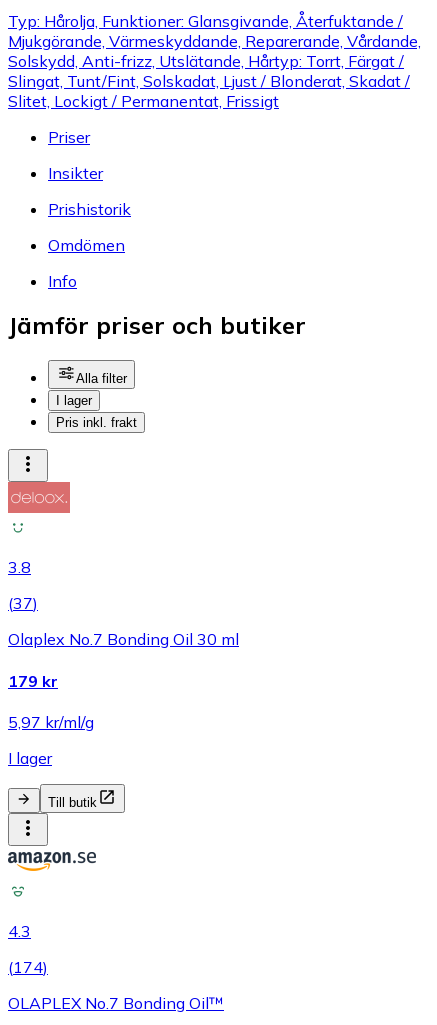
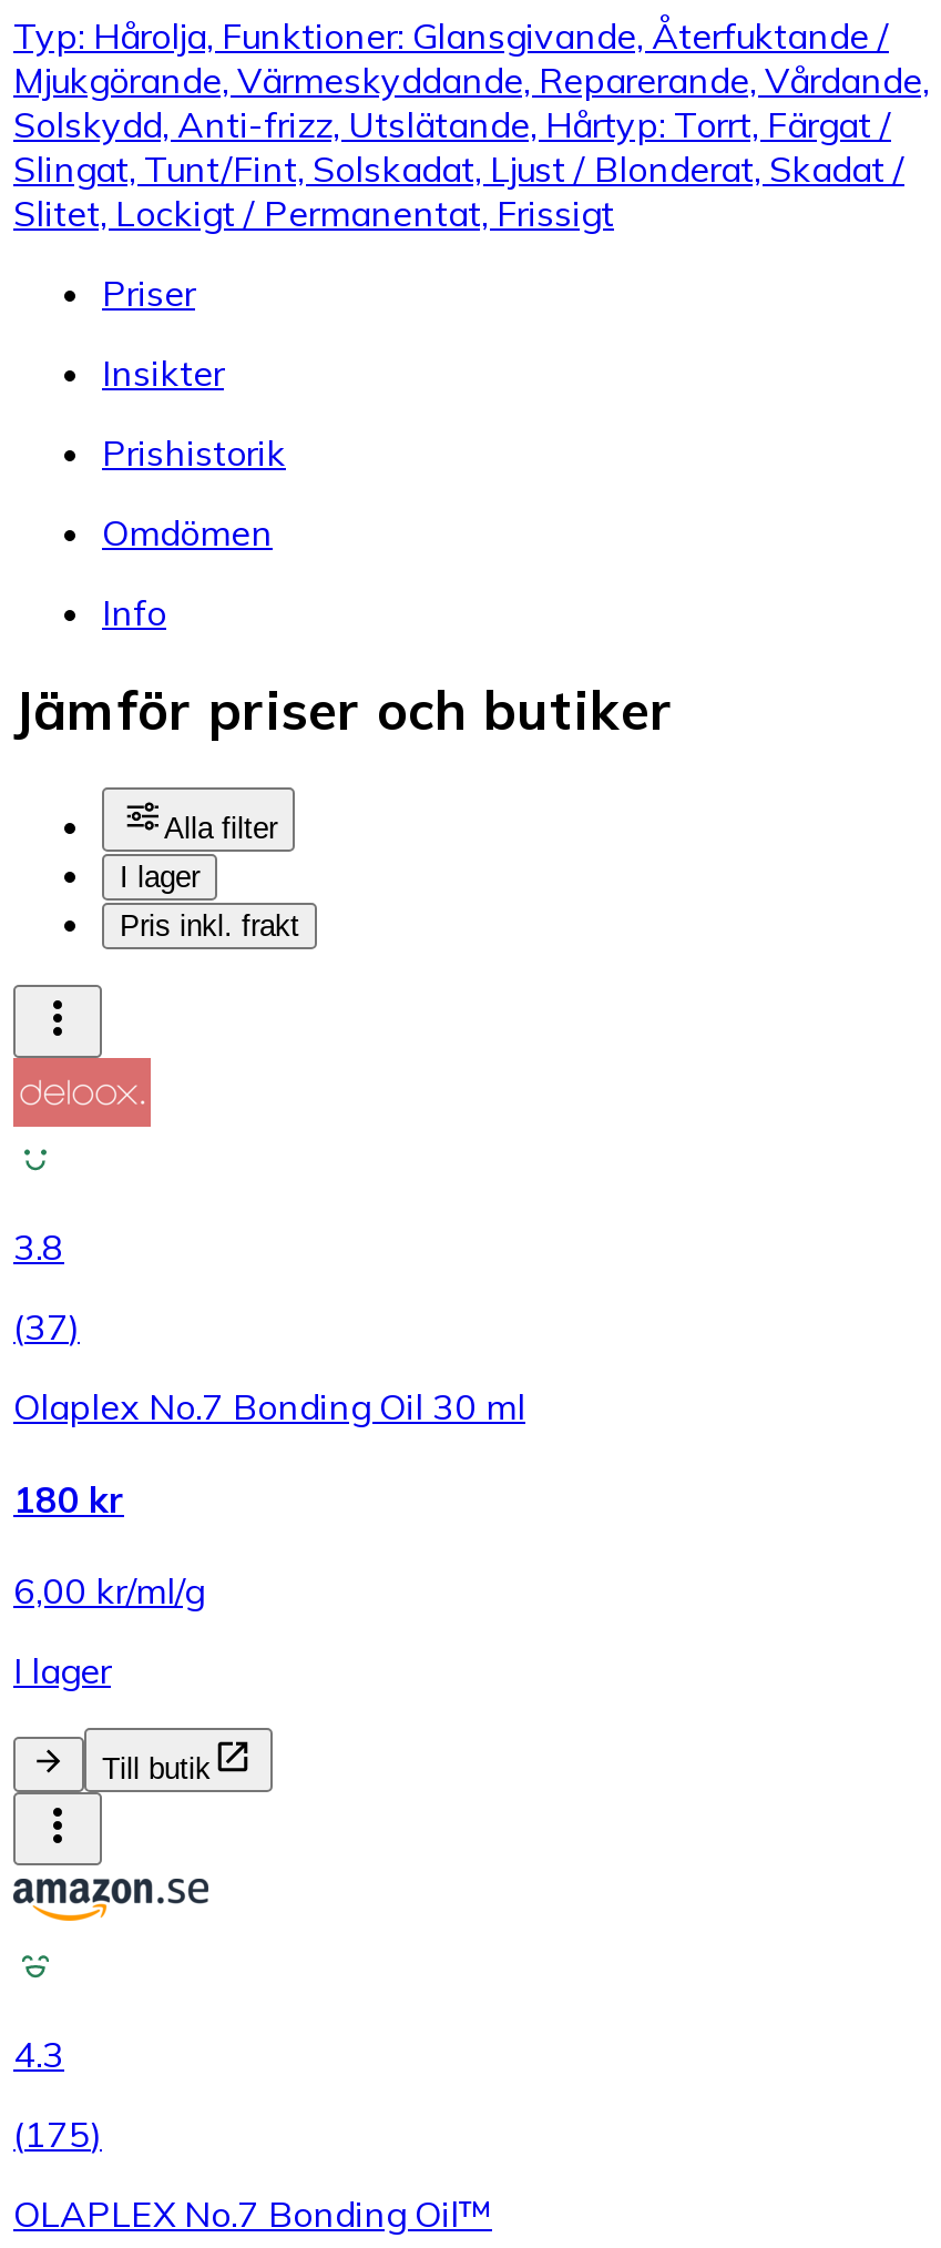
- 179 kr
+ 180 kr

- 5,97 kr/ml/g
+ 6,00 kr/ml/g

- (174)
+ (175)
